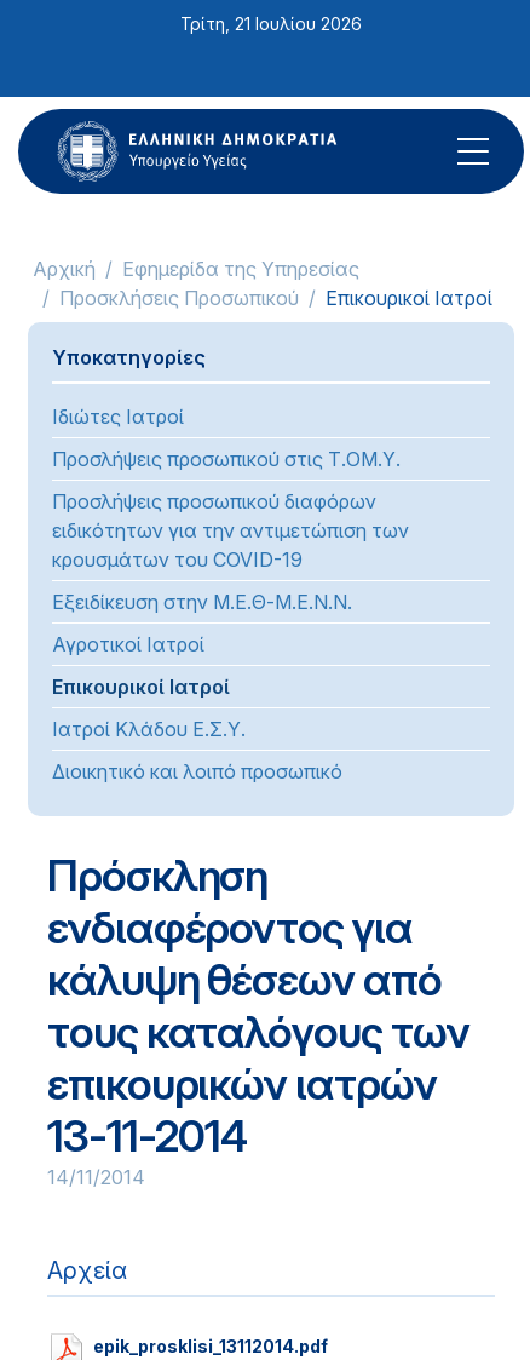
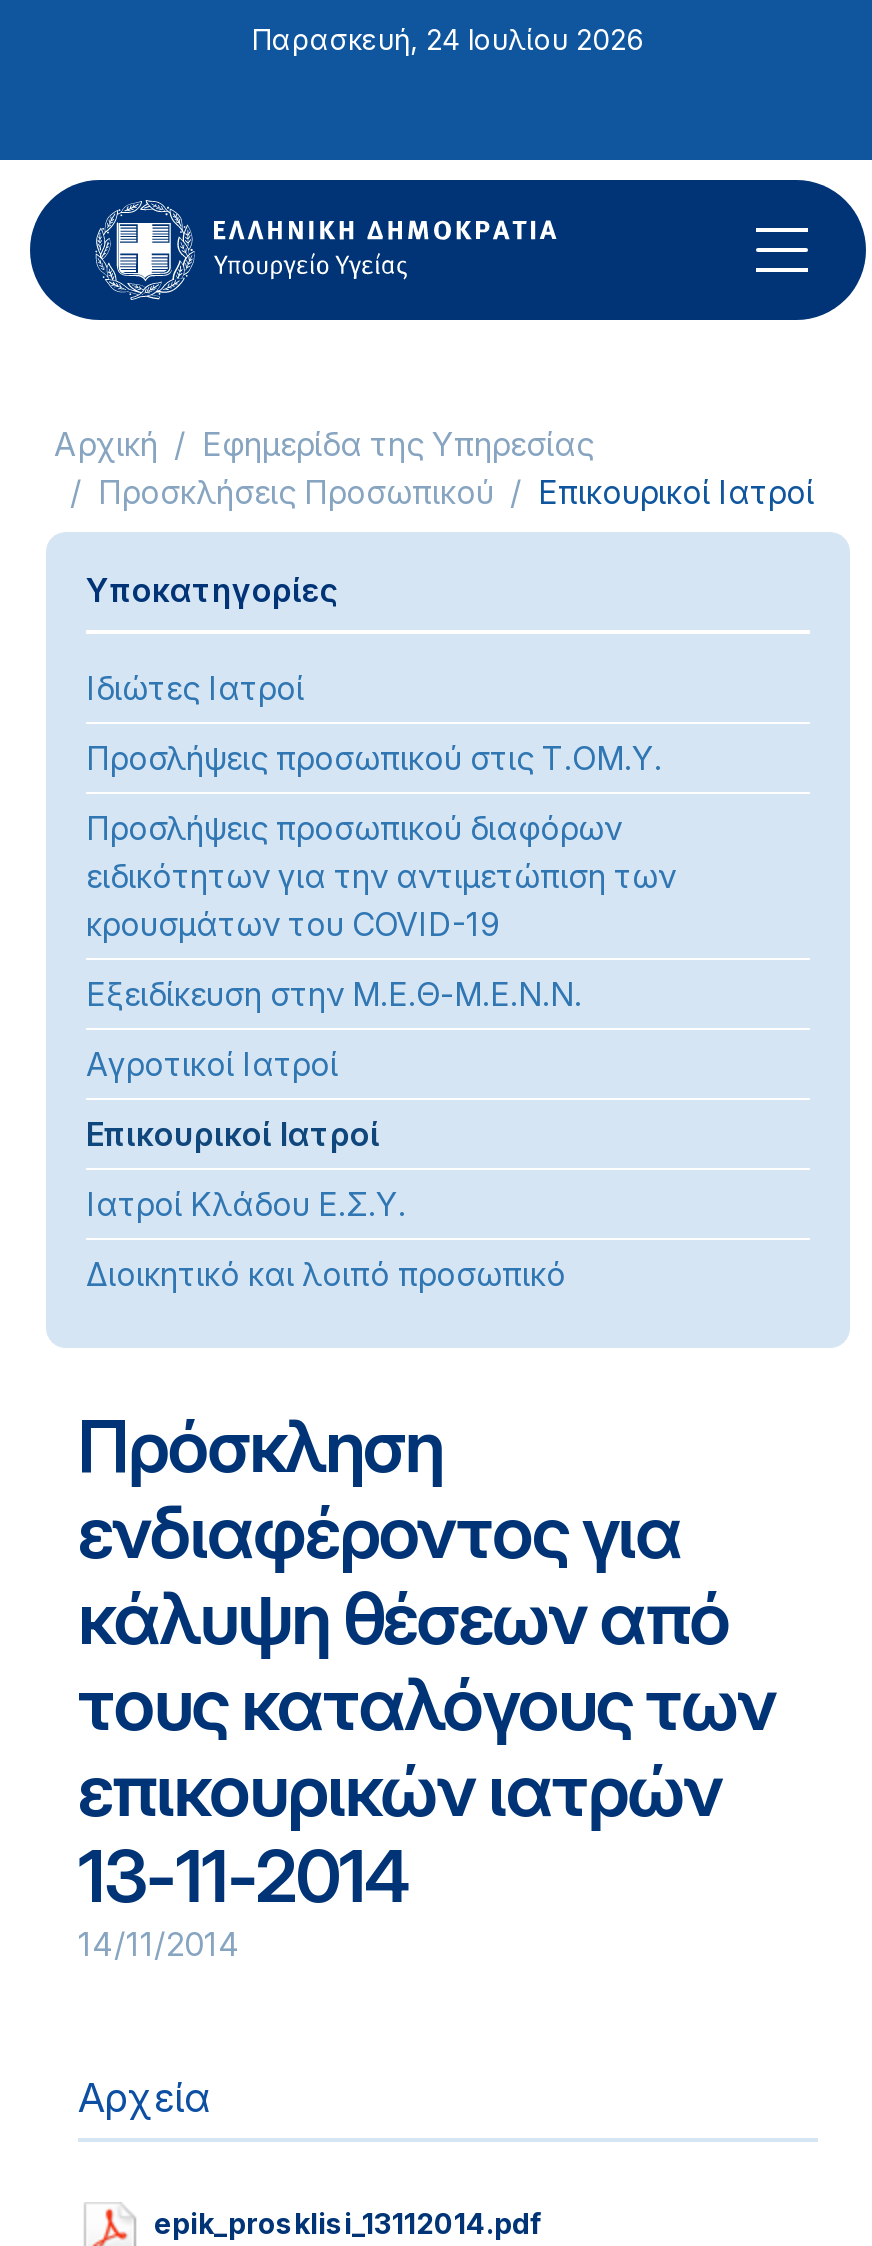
- Τρίτη, 21 Ιουλίου 2026
+ Παρασκευή, 24 Ιουλίου 2026
